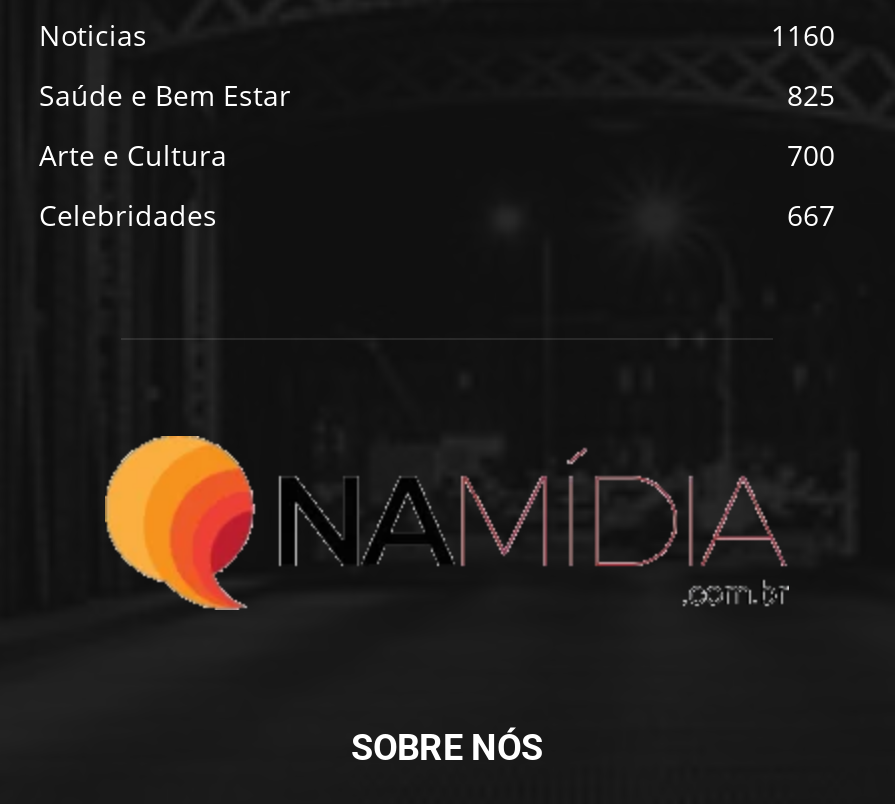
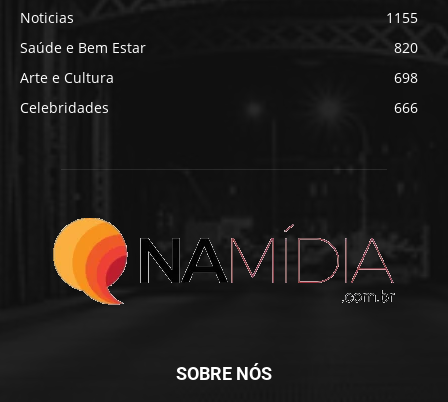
- 1160
+ 1155

- 825
+ 820

- 700
+ 698

- 667
+ 666
